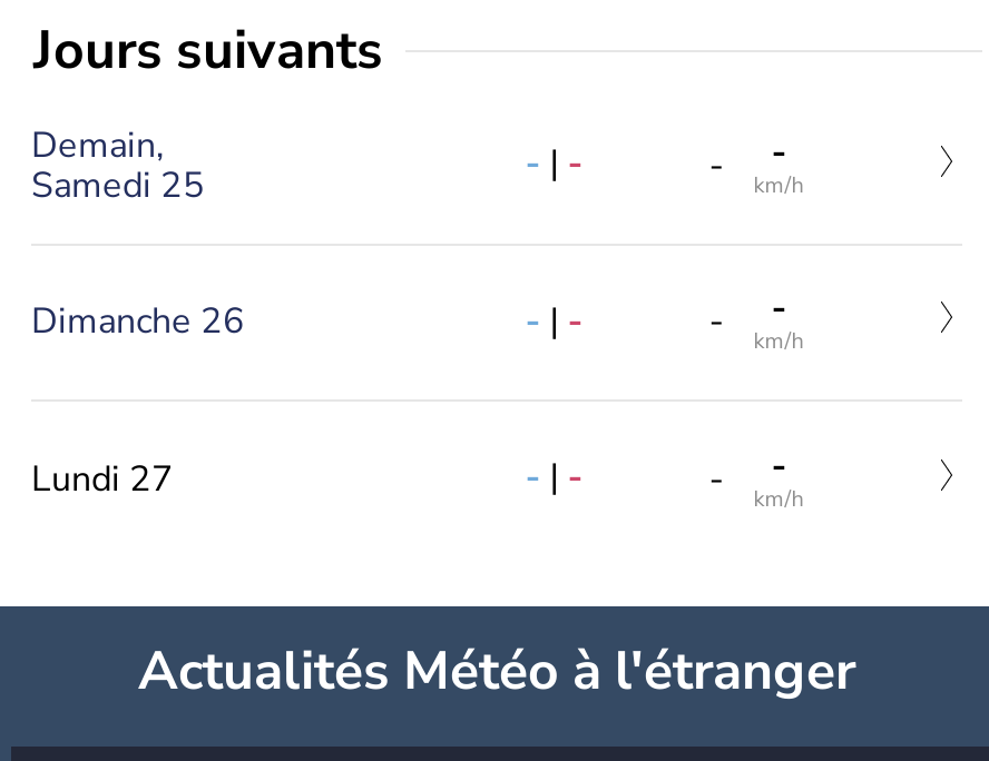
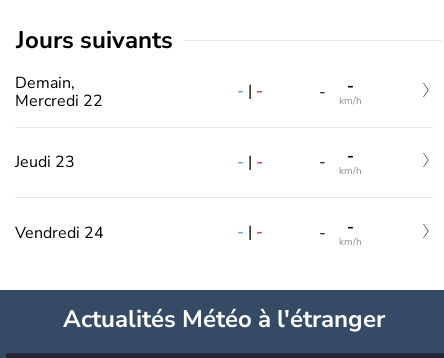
- Samedi 25
+ Mercredi 22

- Dimanche 26
+ Jeudi 23

- Lundi 27
+ Vendredi 24
